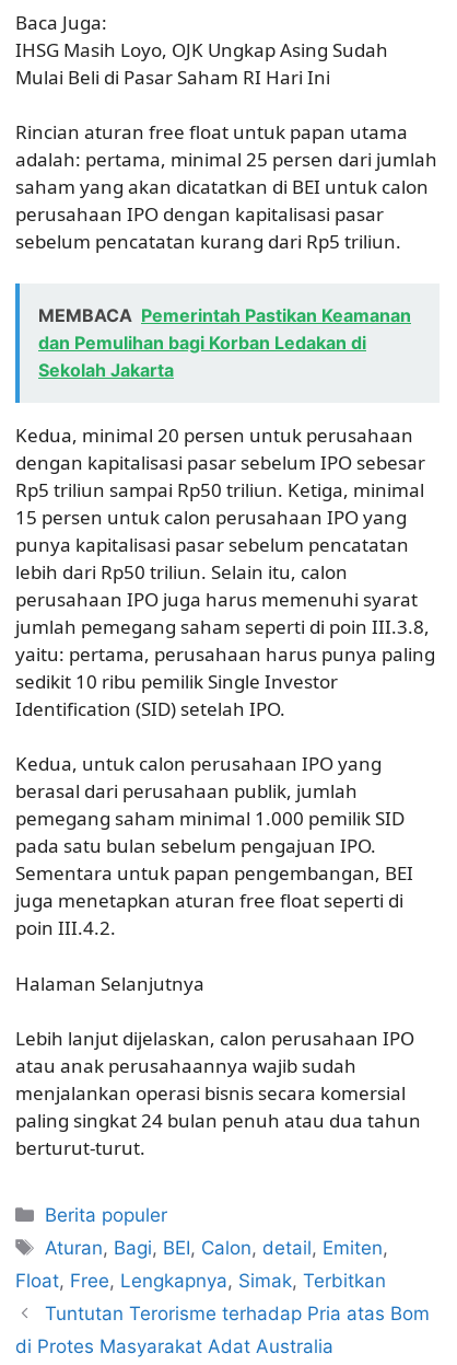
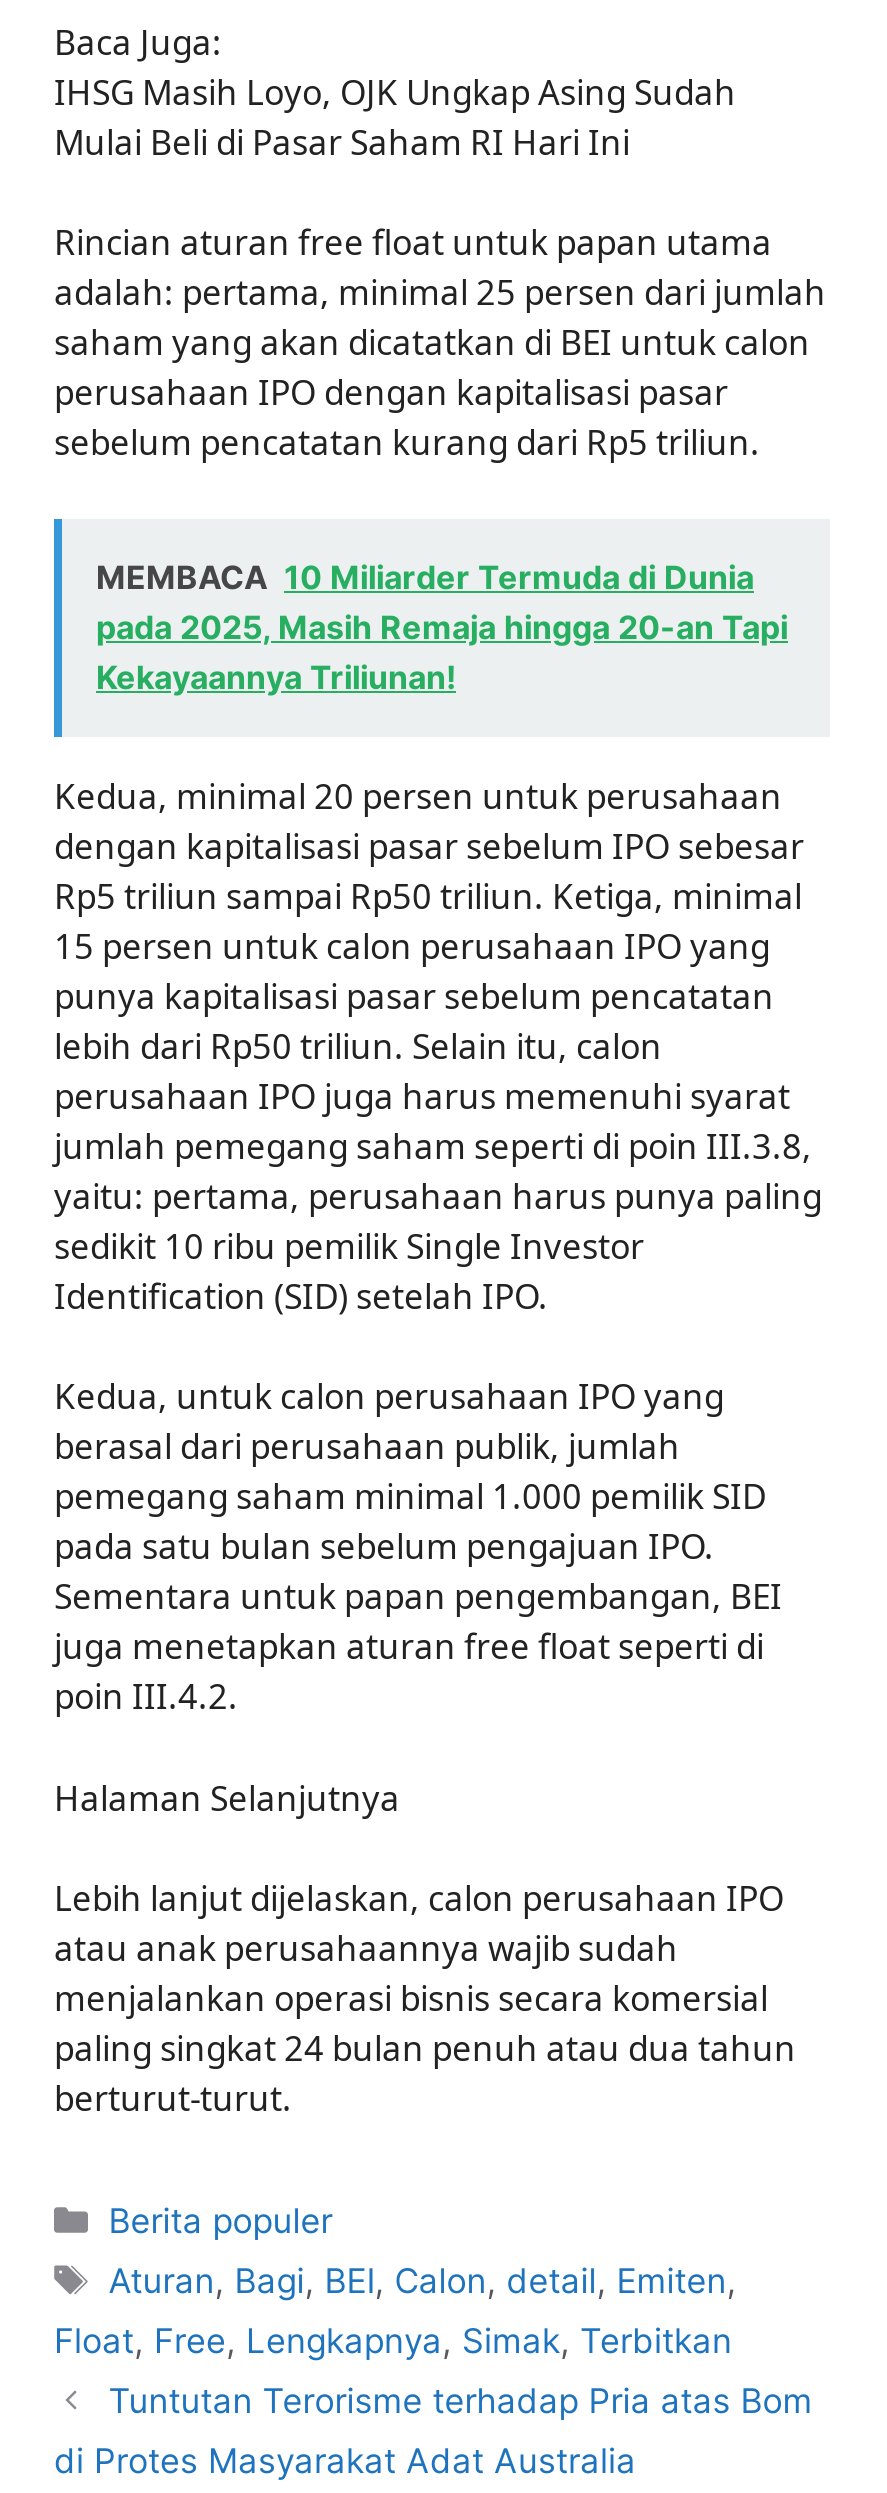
- MEMBACA Pemerintah Pastikan Keamanan
- dan Pemulihan bagi Korban Ledakan di
- Sekolah Jakarta
+ MEMBACA 10 Miliarder Termuda di Dunia
+ pada 2025, Masih Remaja hingga 20-an Tapi
+ Kekayaannya Triliunan!
